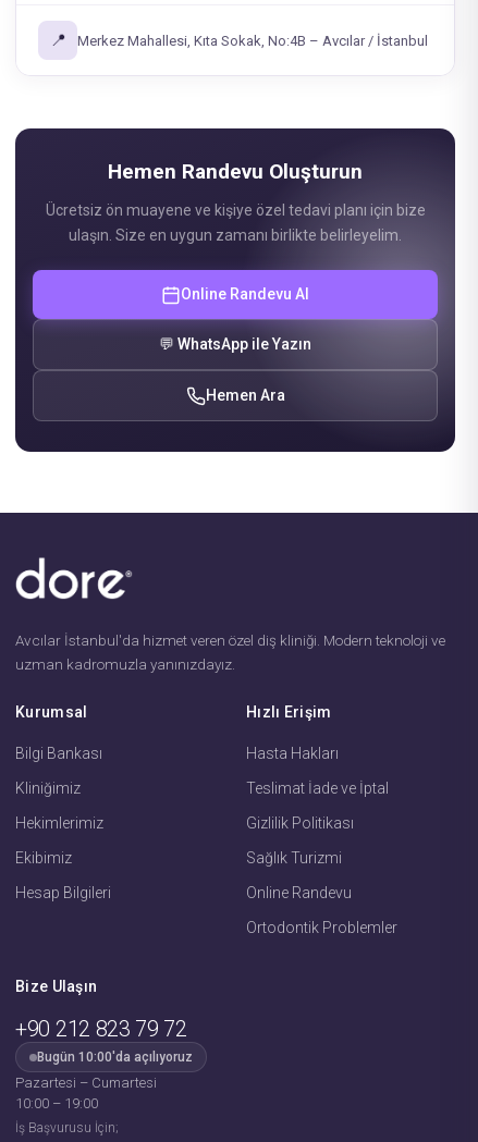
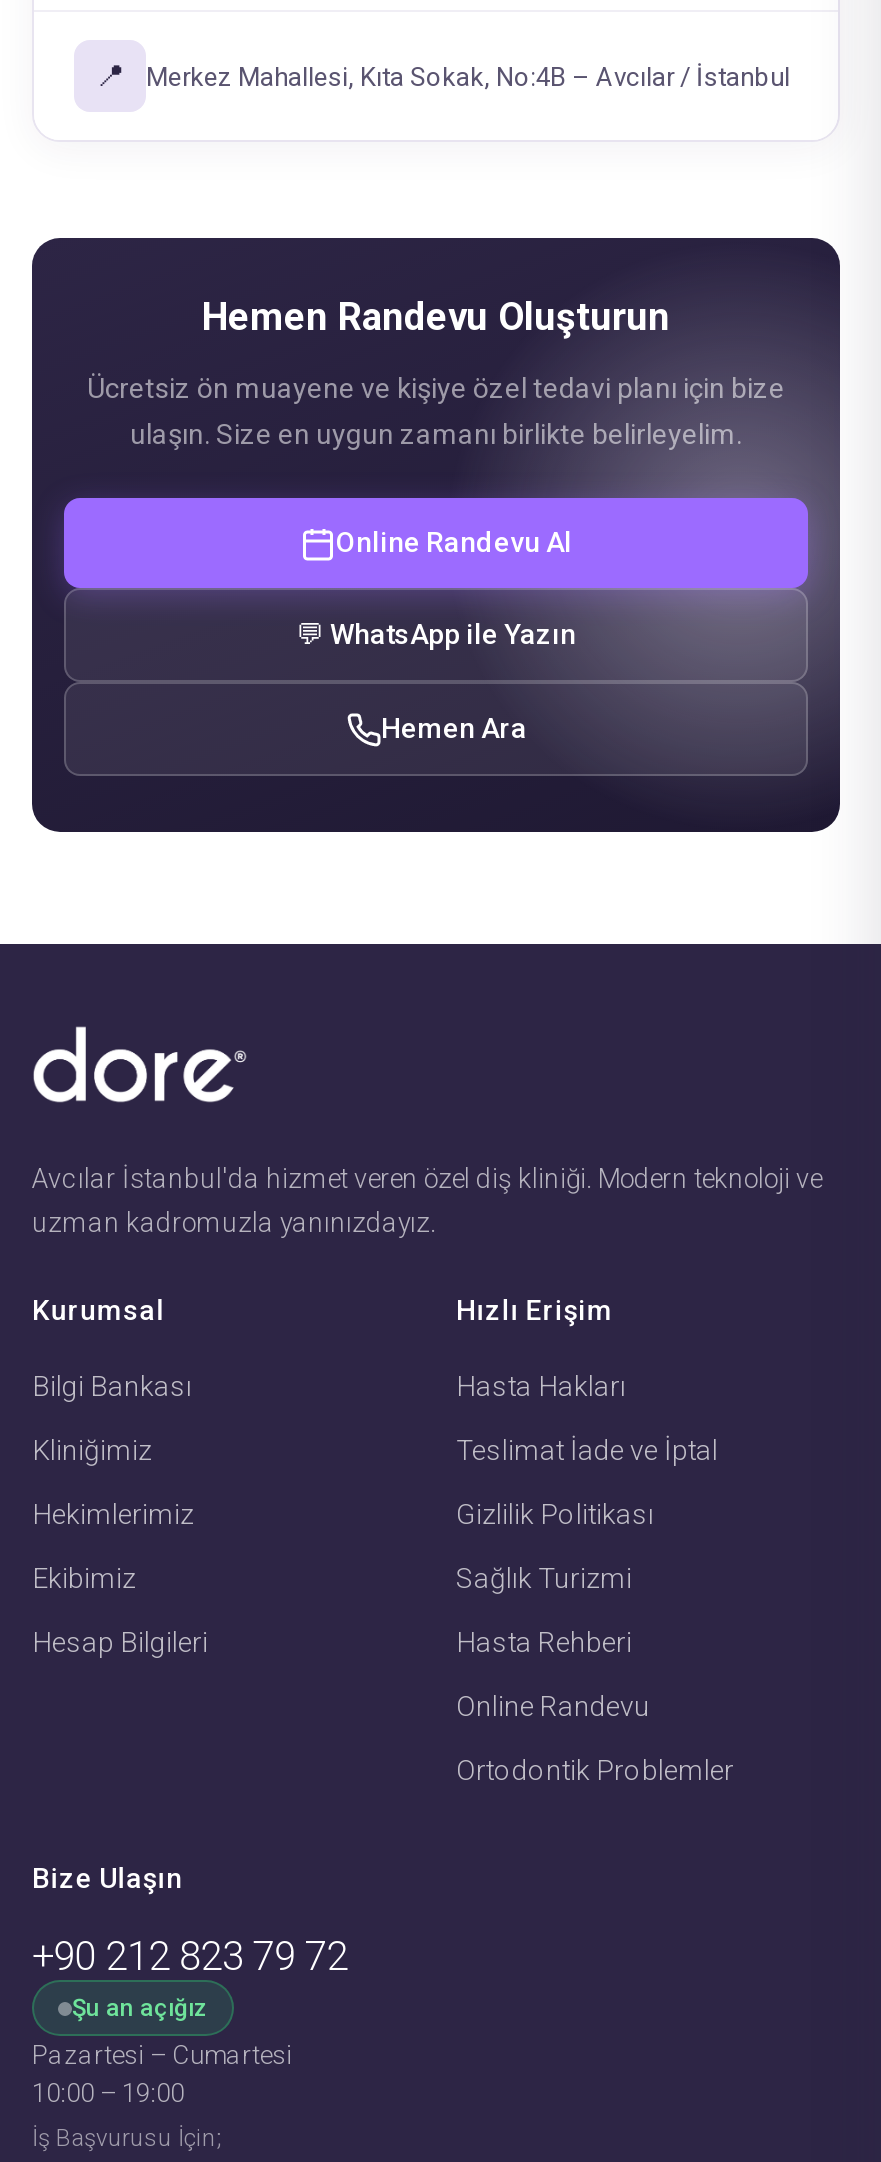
+ Hasta Rehberi

- Bugün 10:00'da açılıyoruz
+ Şu an açığız
